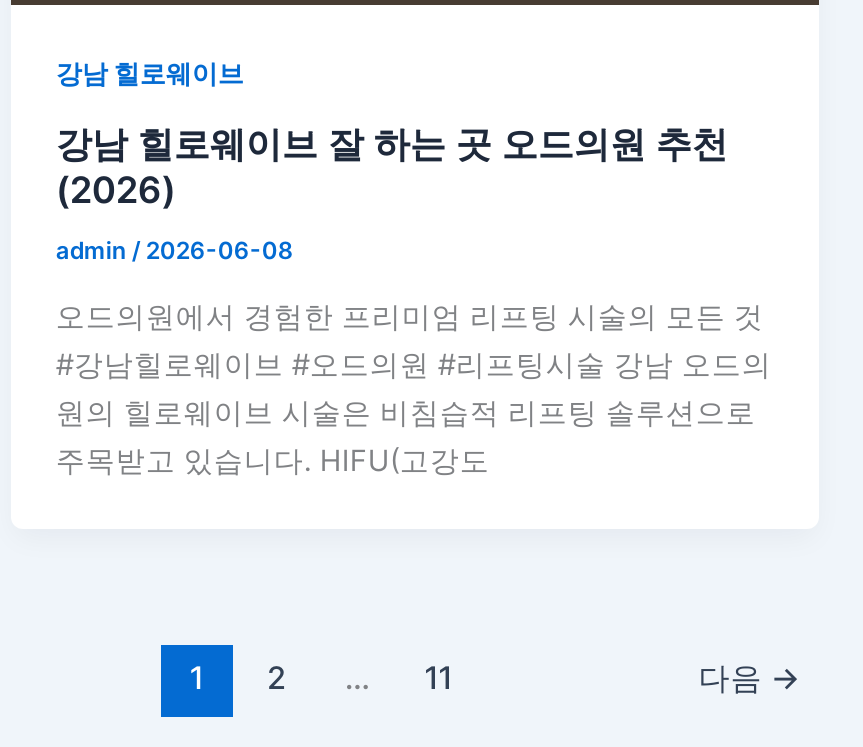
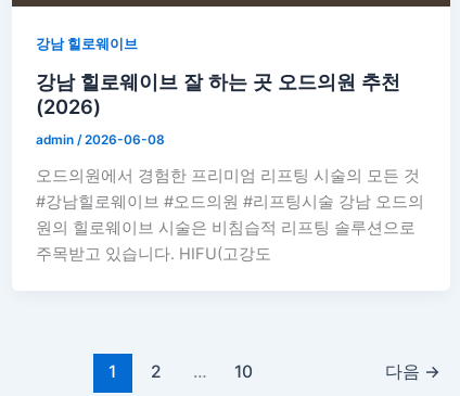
- 11
+ 10
